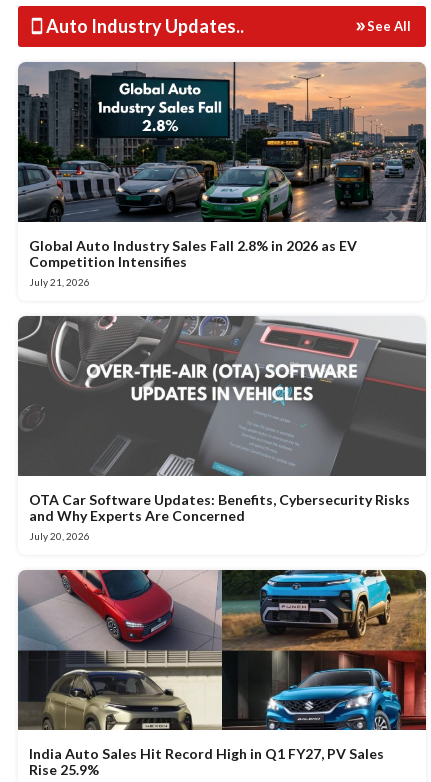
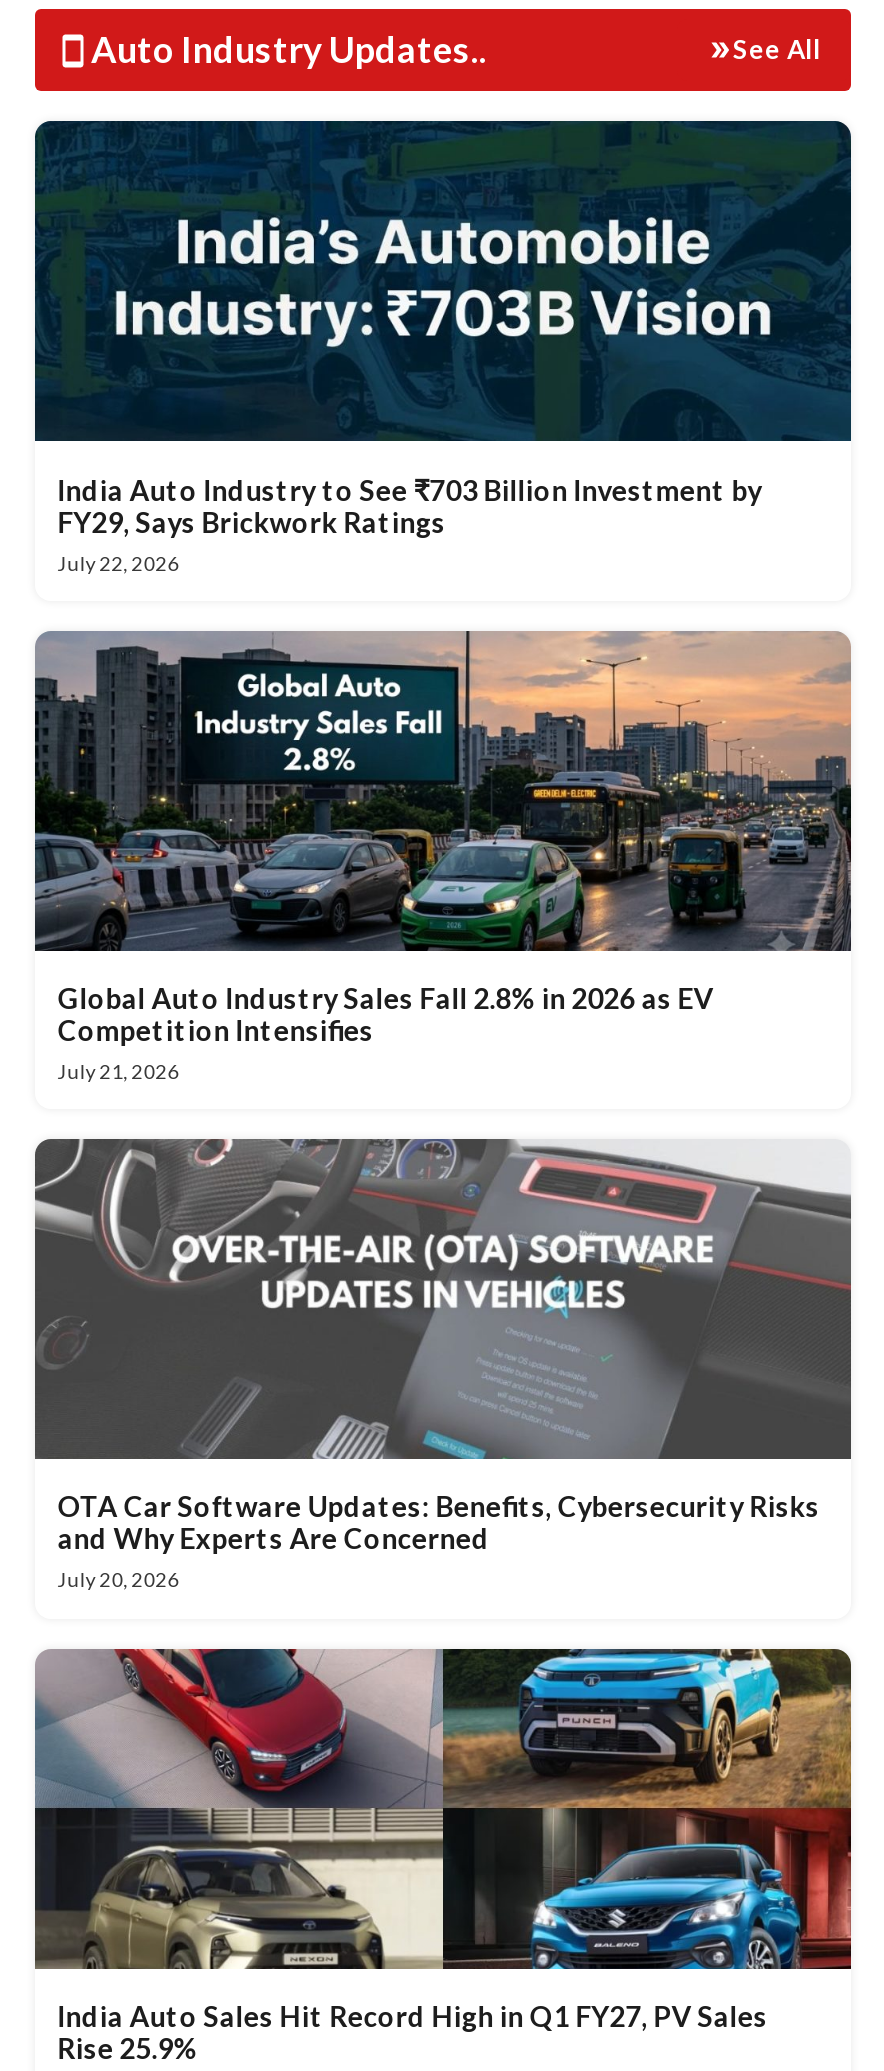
+ [image]
+ India Auto Industry to See ₹703 Billion Investment by
+ FY29, Says Brickwork Ratings
+ July 22, 2026
